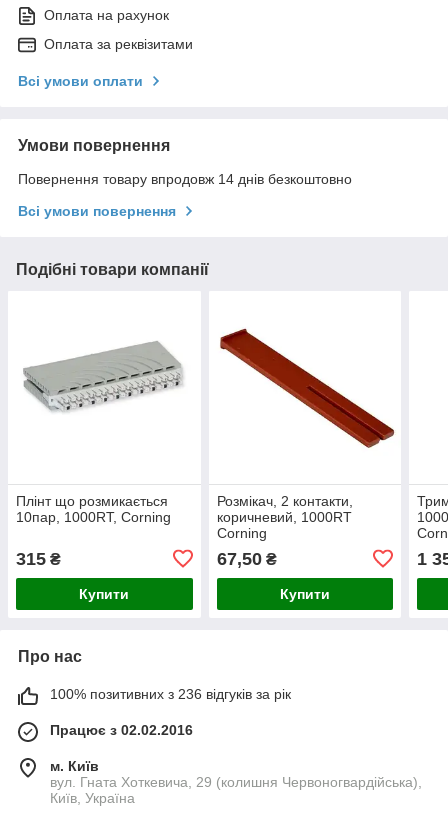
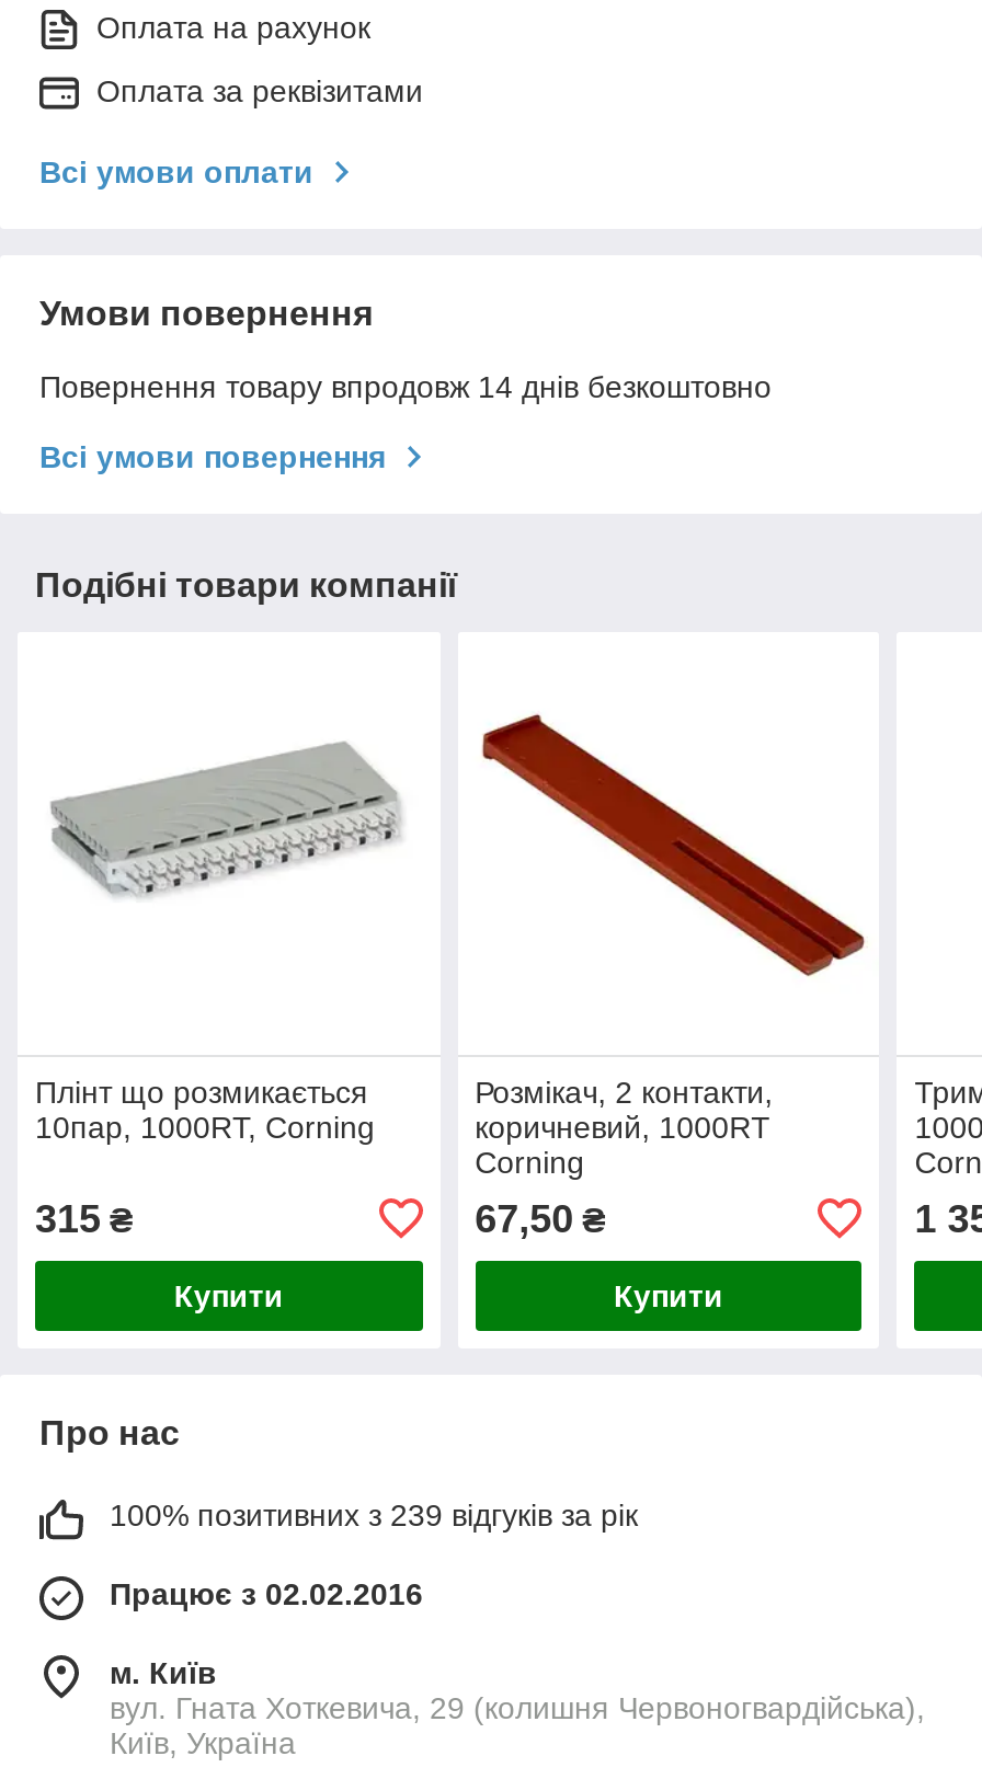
- 100% позитивних з 236 відгуків за рік
+ 100% позитивних з 239 відгуків за рік
